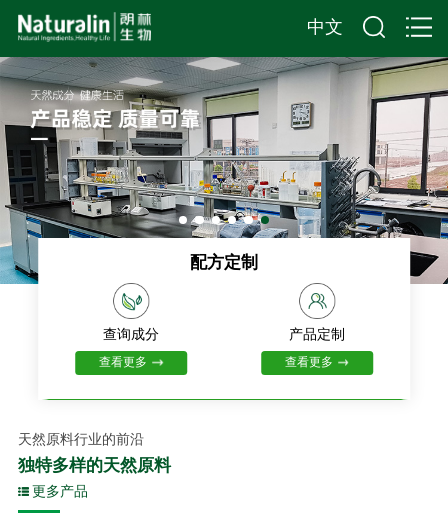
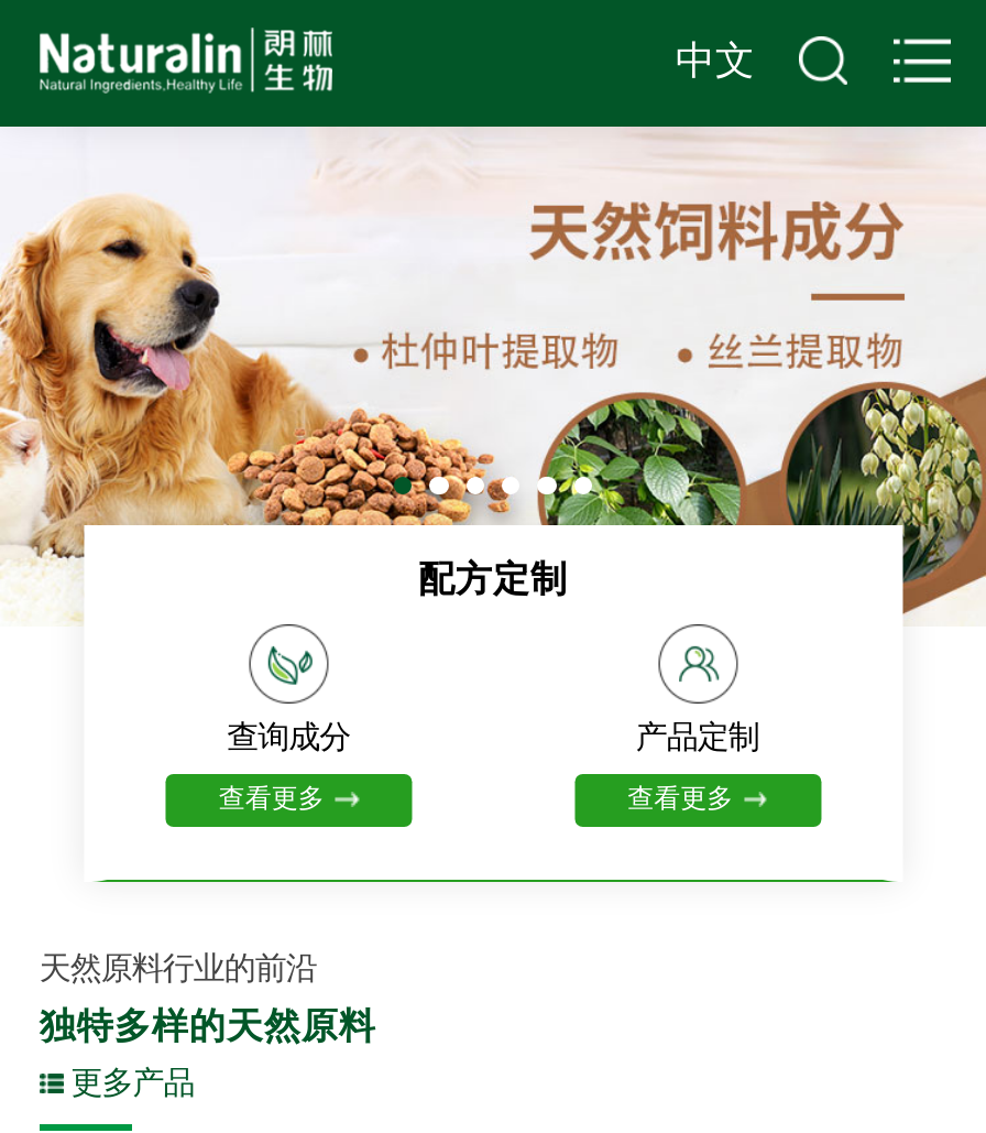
- [image]
+ [image]
